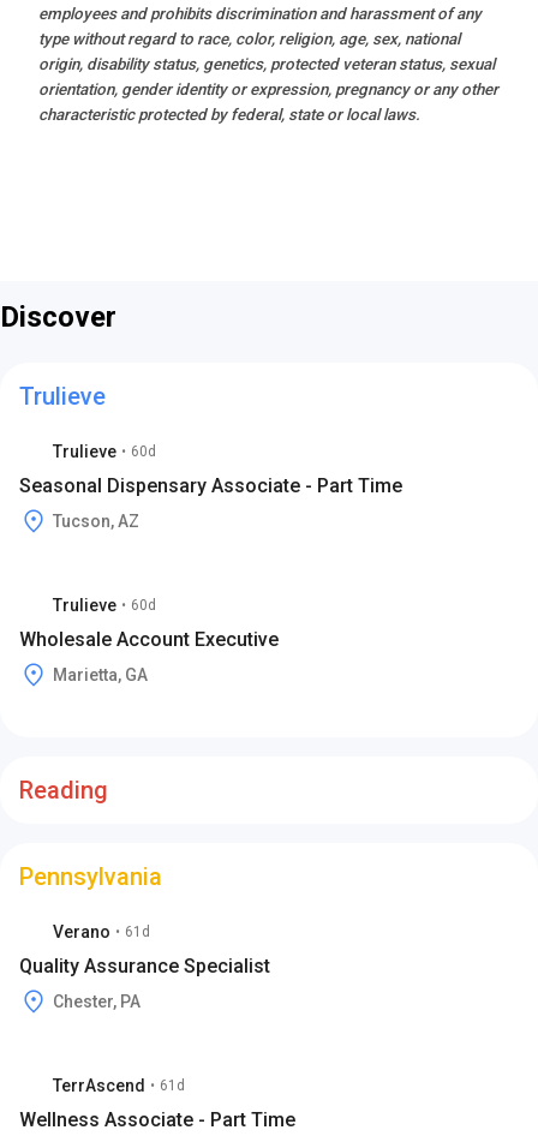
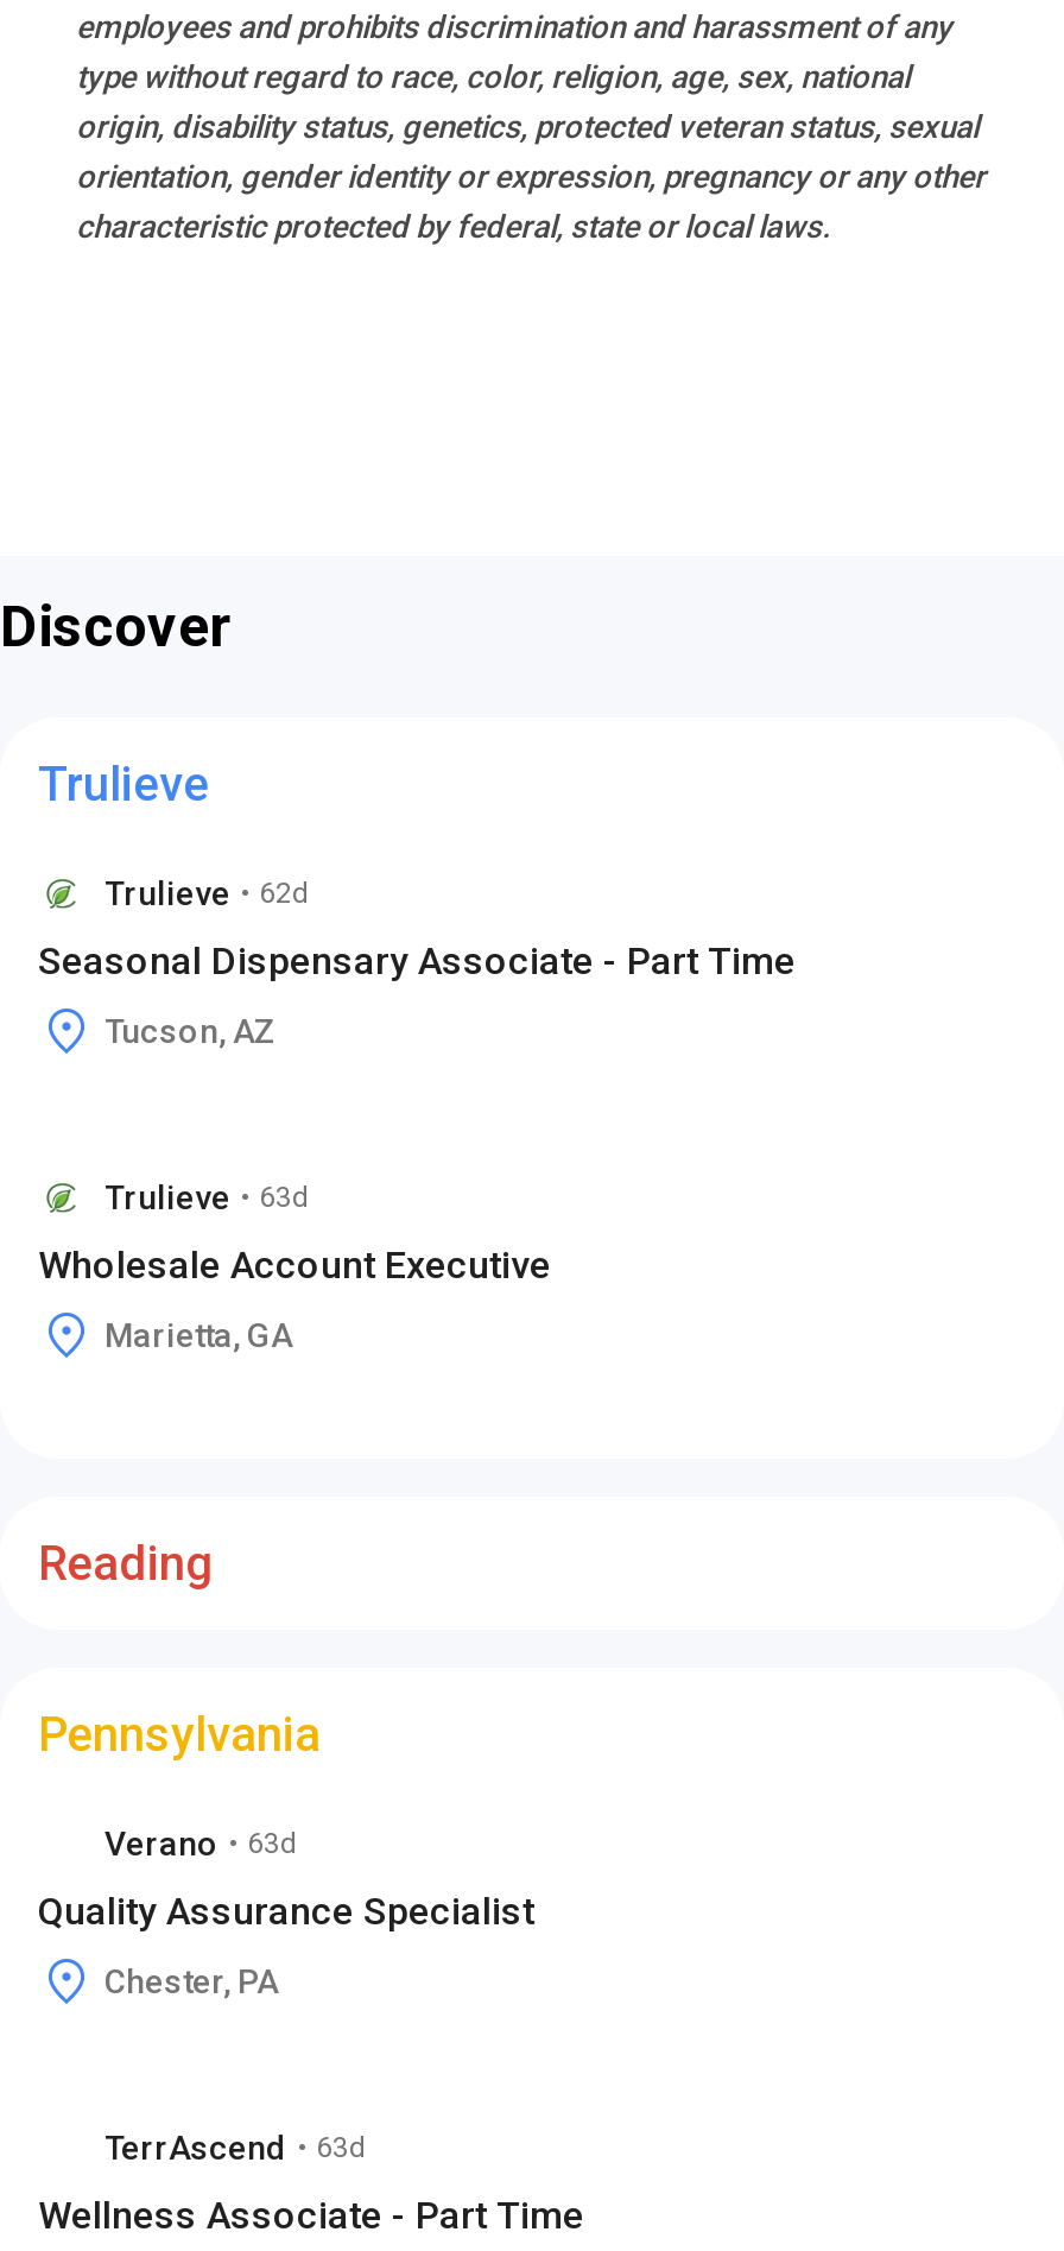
- Trulieve • 60d
+ Trulieve • 62d

- Trulieve • 60d
+ Trulieve • 63d

- Verano • 61d
+ Verano • 63d

- TerrAscend • 61d
+ TerrAscend • 63d
